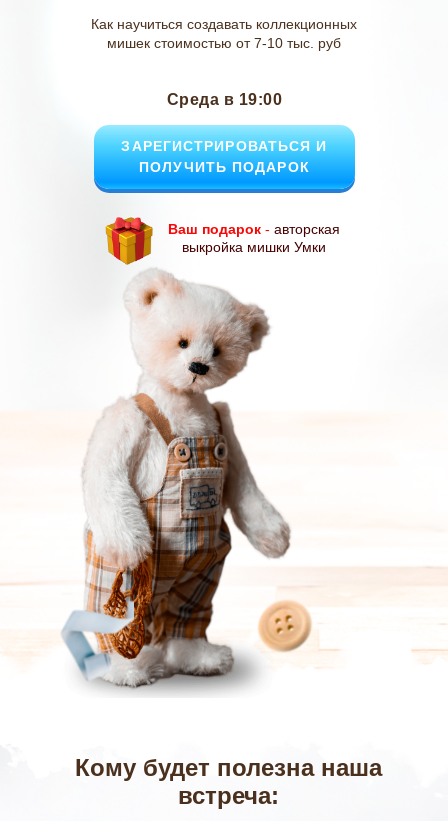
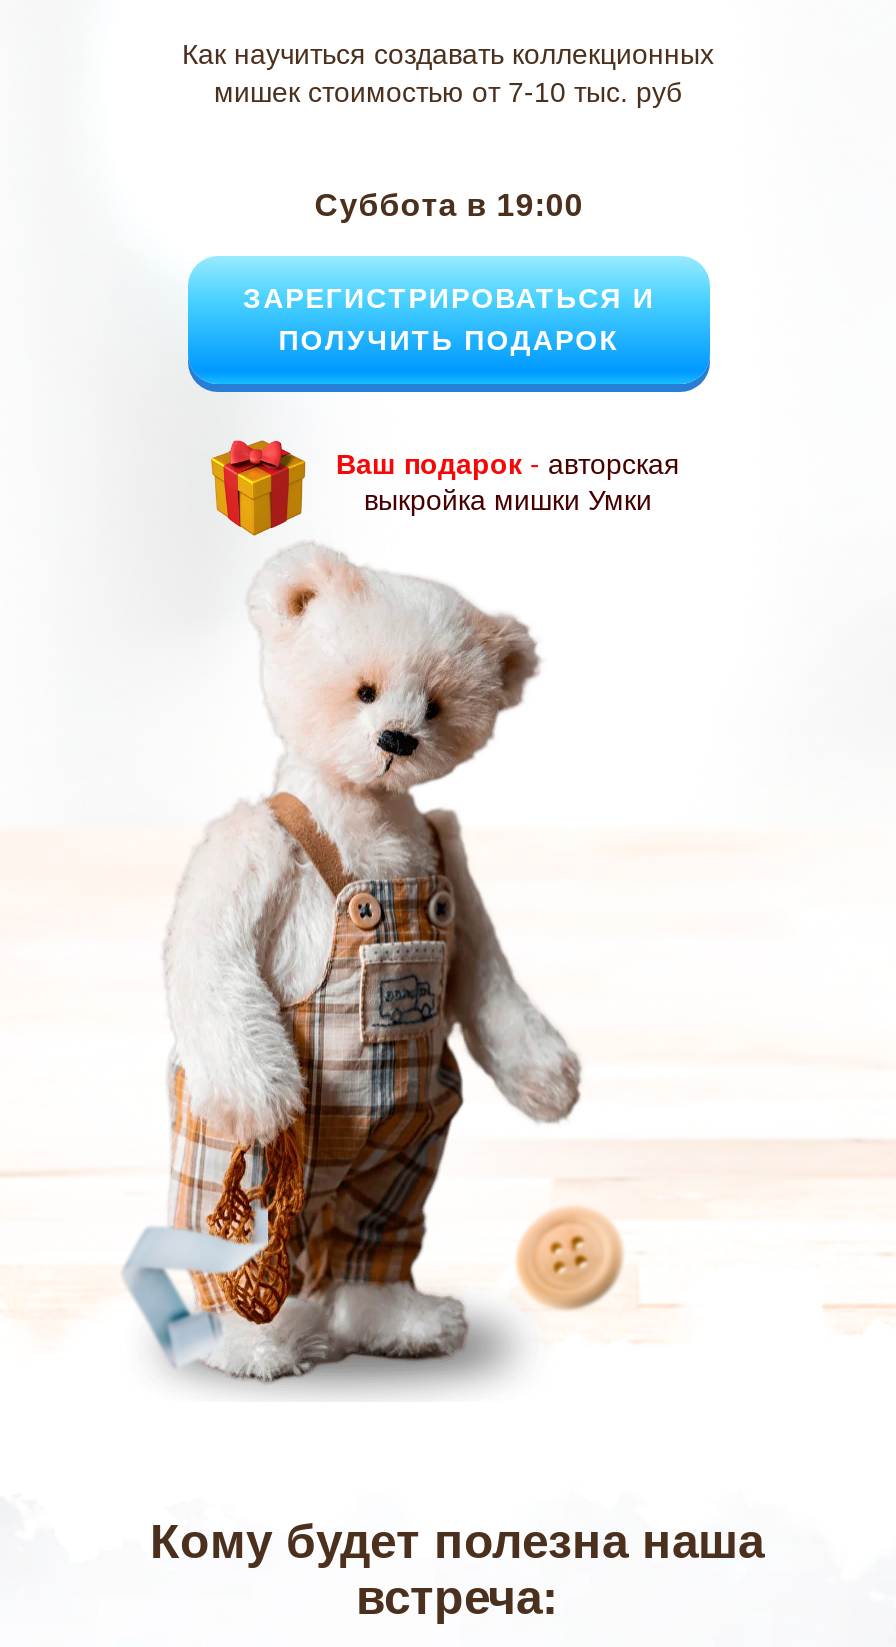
- Среда в 19:00
+ Суббота в 19:00
